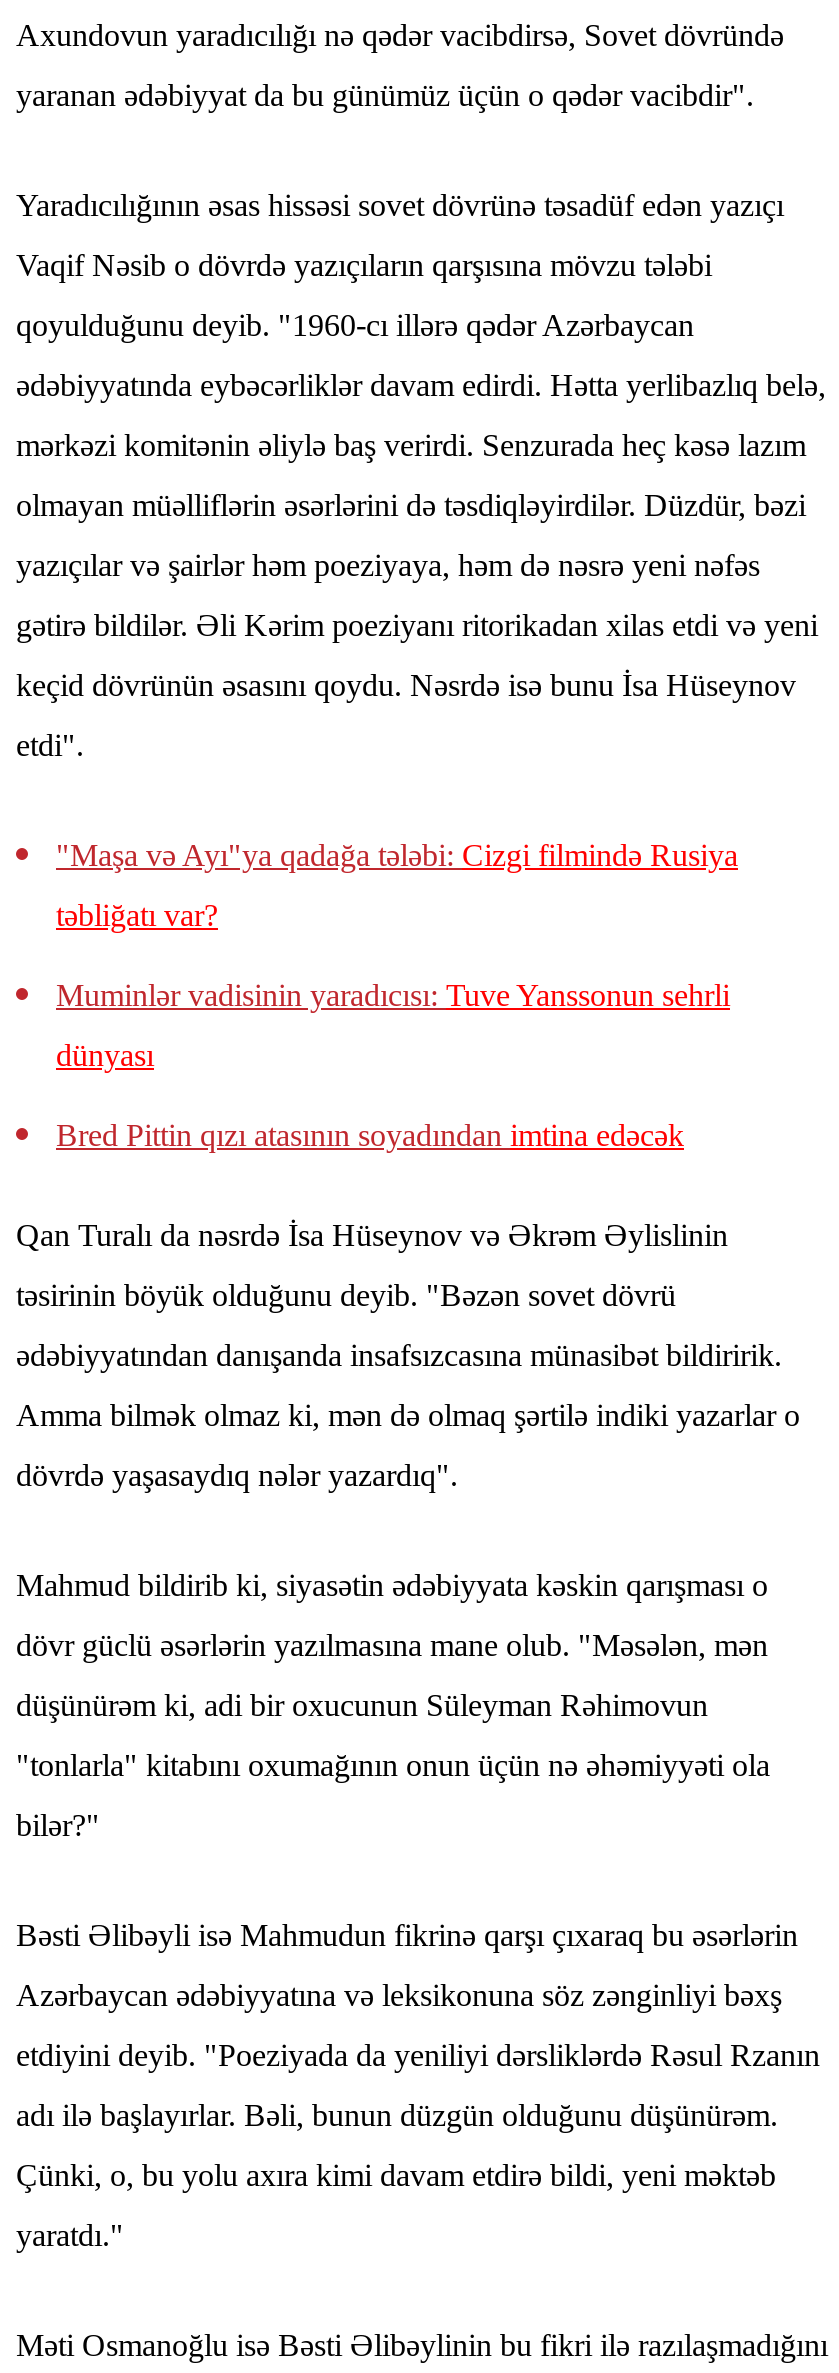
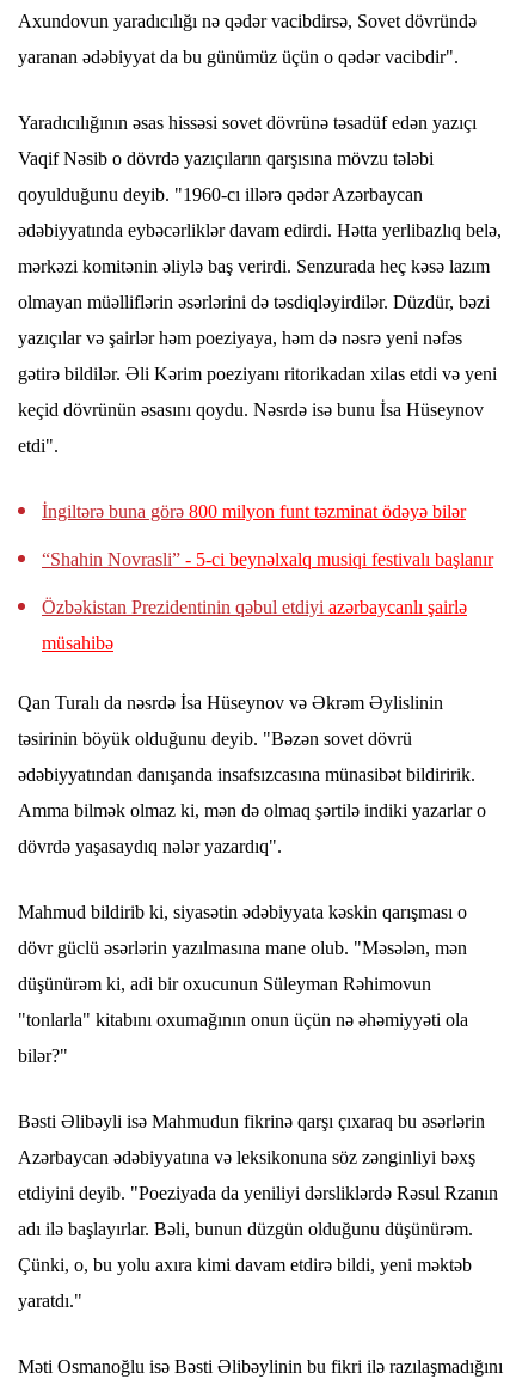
- "Maşa və Ayı"ya qadağa tələbi: Cizgi filmində Rusiya
- təbliğatı var?
- Muminlər vadisinin yaradıcısı: Tuve Yanssonun sehrli
- dünyası
- Bred Pittin qızı atasının soyadından imtina edəcək
+ İngiltərə buna görə 800 milyon funt təzminat ödəyə bilər
+ “Shahin Novrasli” - 5-ci beynəlxalq musiqi festivalı başlanır
+ Özbəkistan Prezidentinin qəbul etdiyi azərbaycanlı şairlə
+ müsahibə
